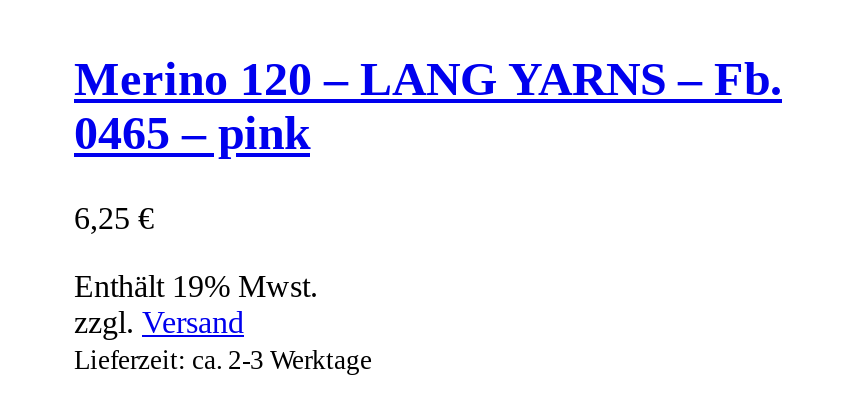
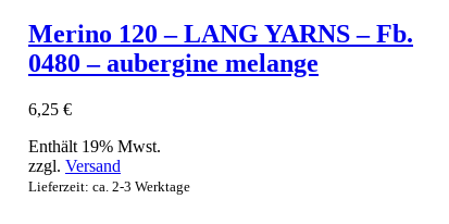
- 0465 – pink
+ 0480 – aubergine melange
